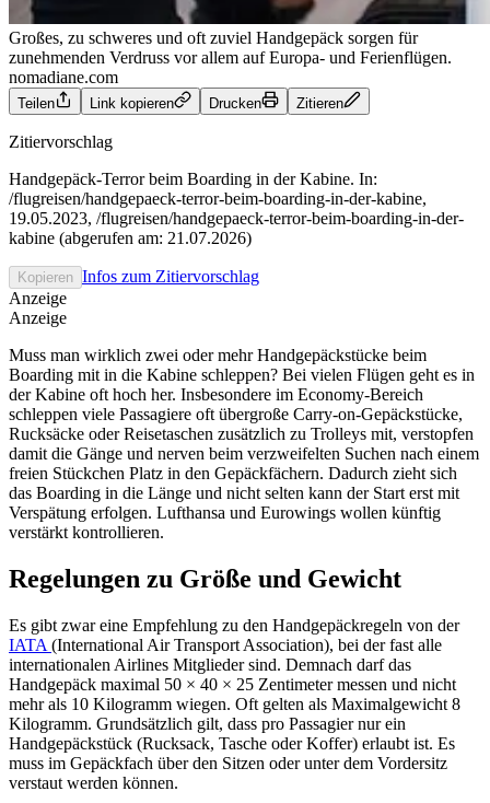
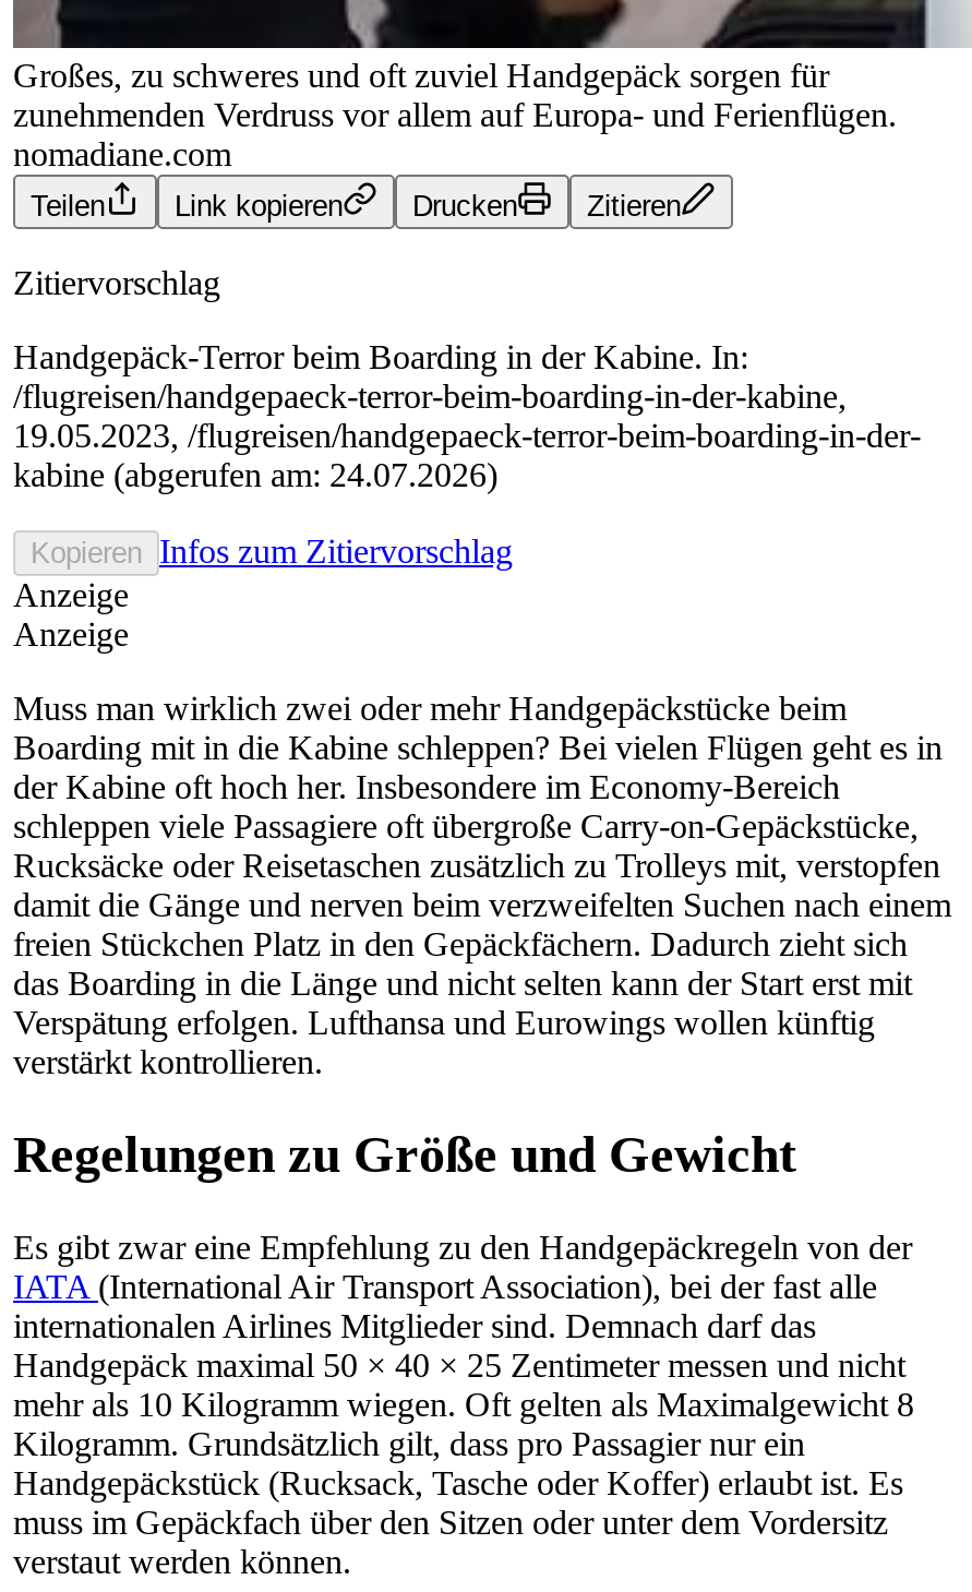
- kabine (abgerufen am: 21.07.2026)
+ kabine (abgerufen am: 24.07.2026)
